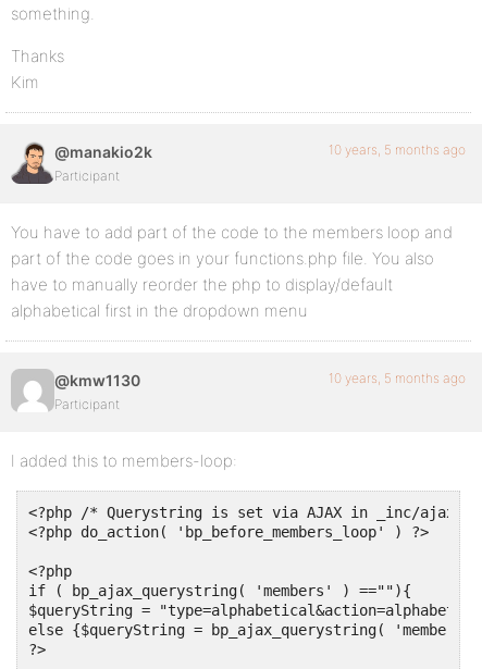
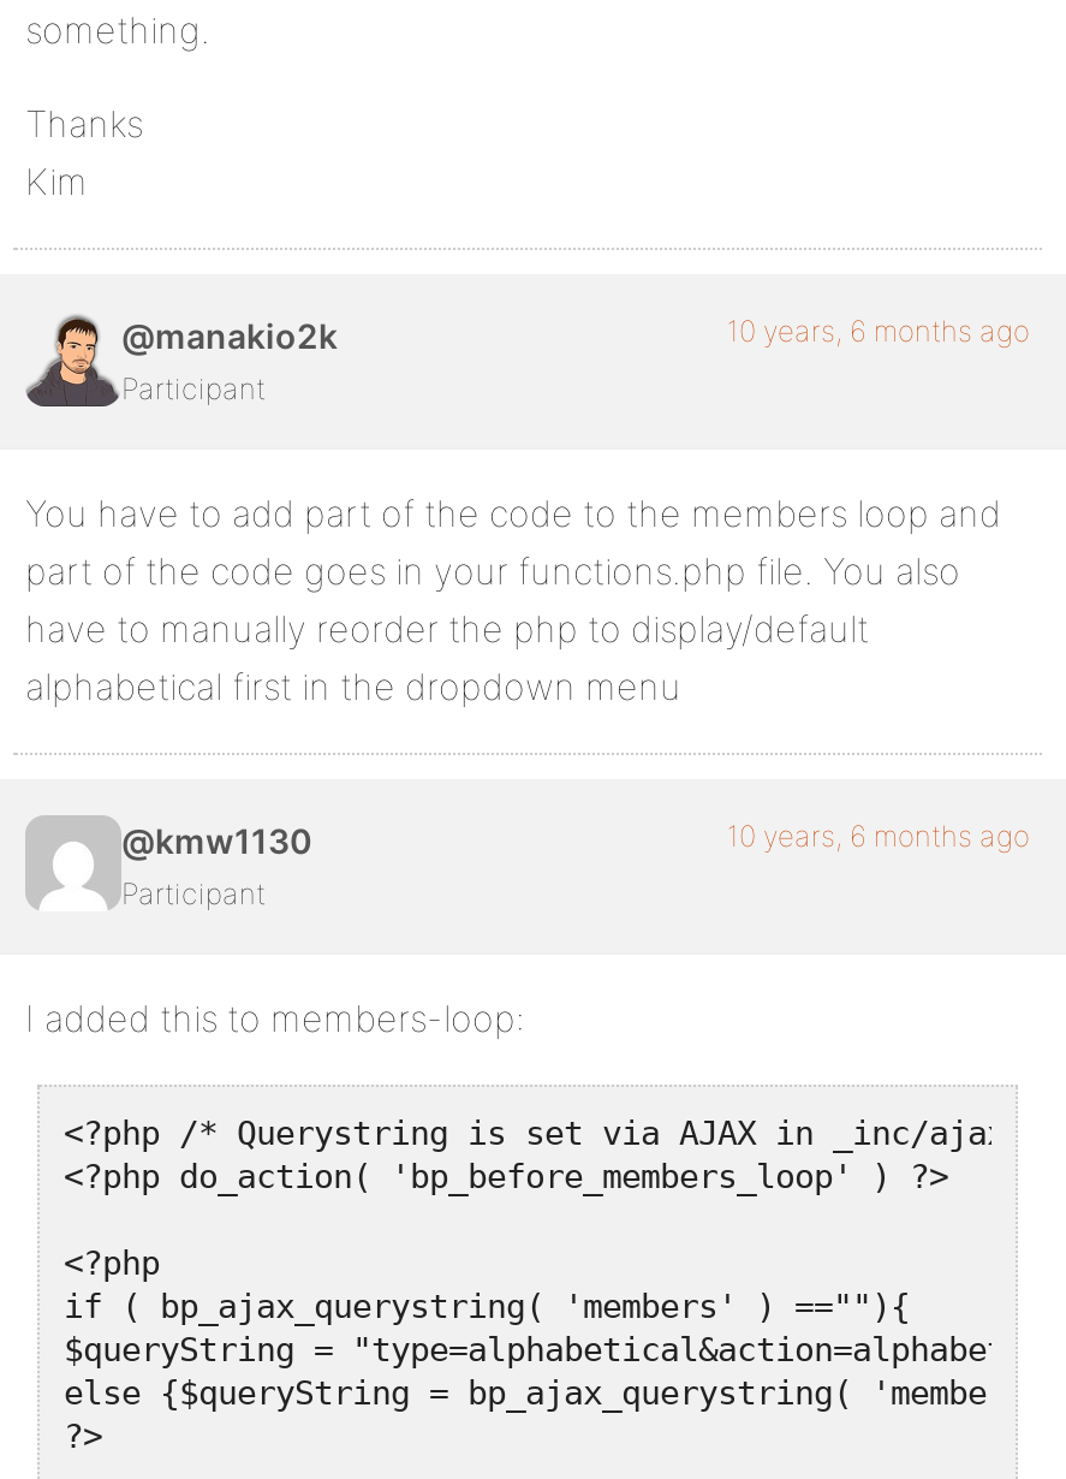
- 10 years, 5 months ago
+ 10 years, 6 months ago

- 10 years, 5 months ago
+ 10 years, 6 months ago
